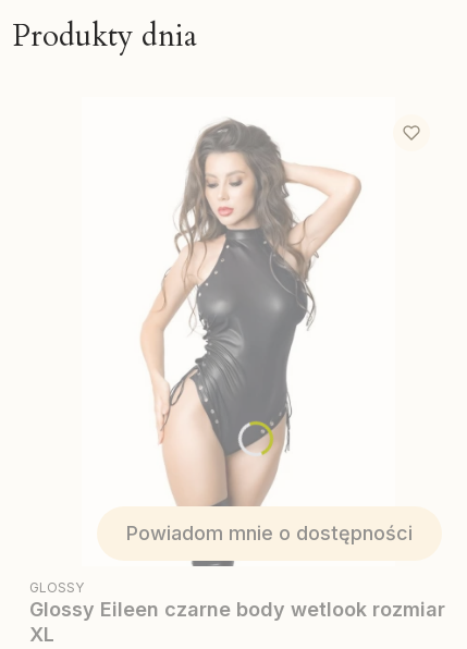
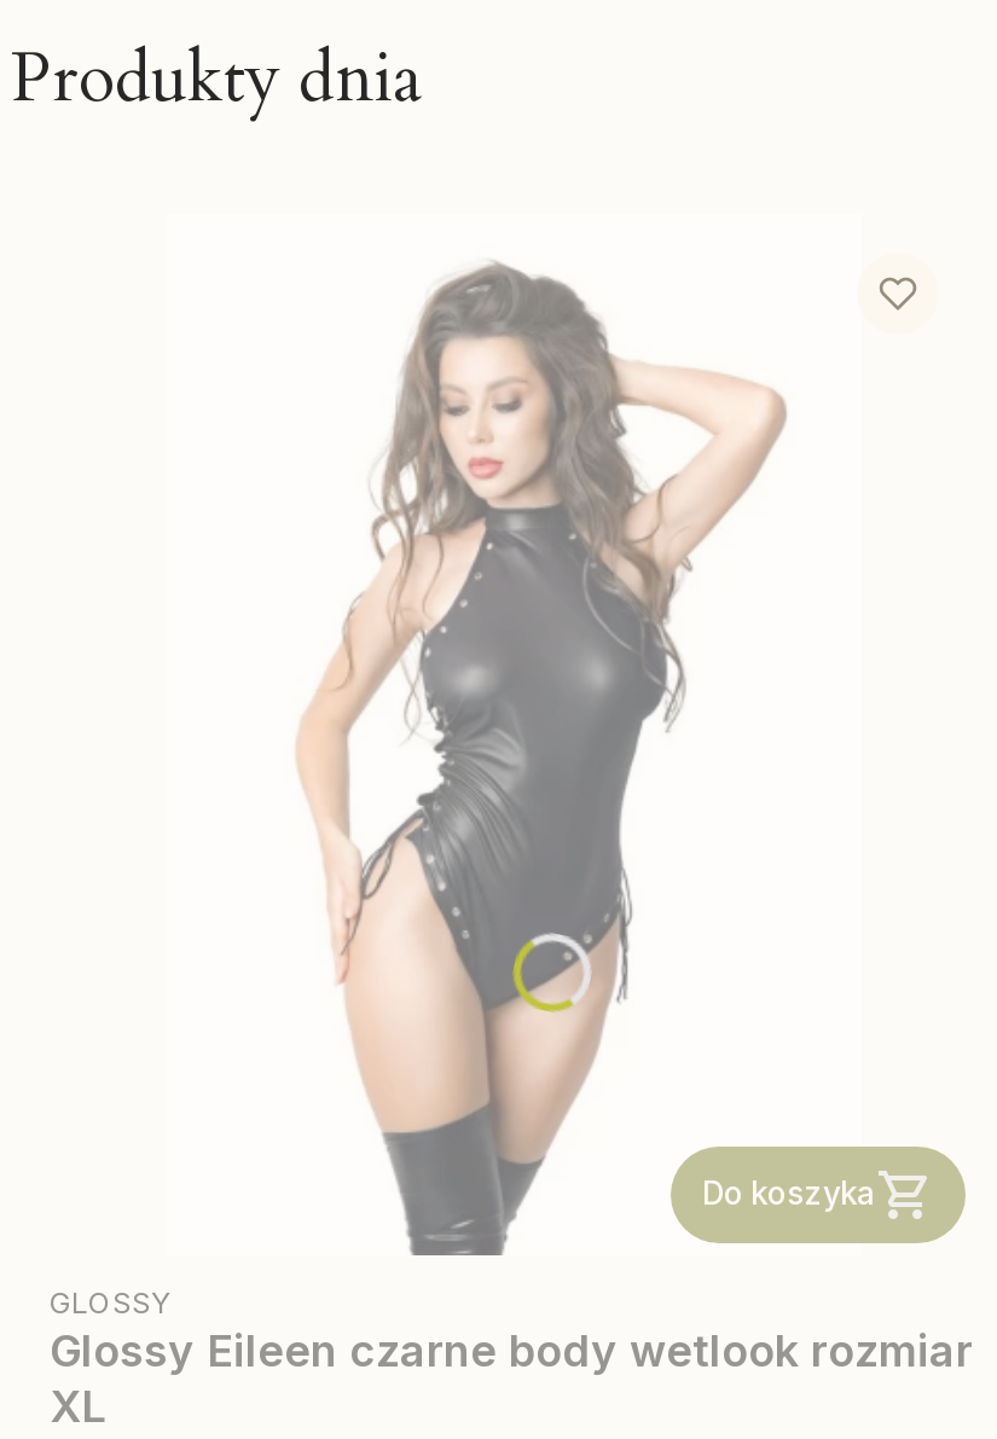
- [image]
+ [image]

- Powiadom mnie o dostępności
+ Do koszyka
